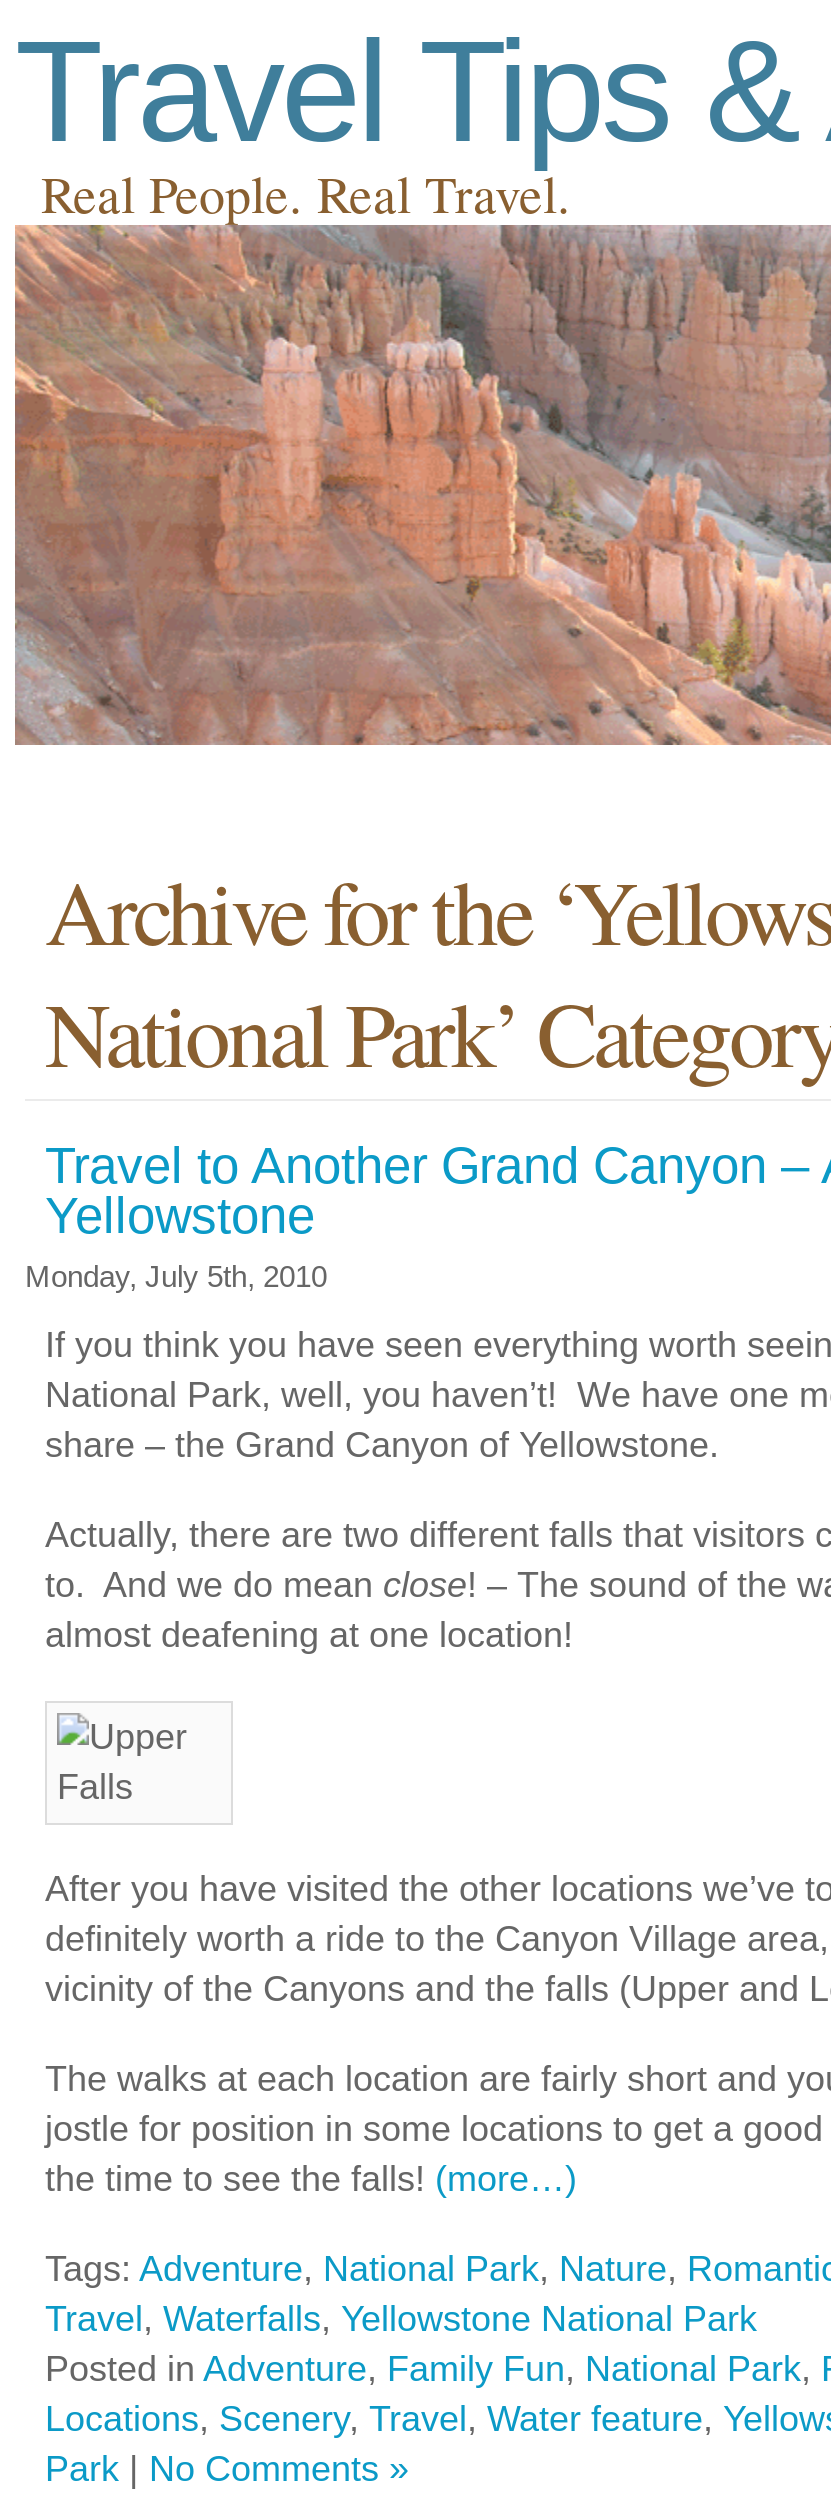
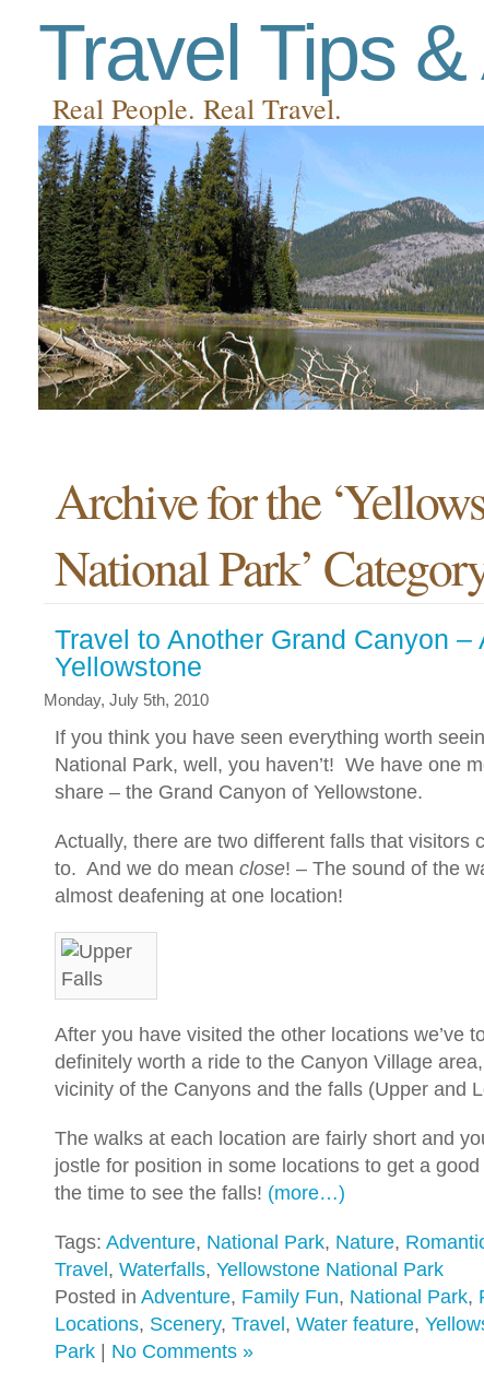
- [image]
+ [image]
